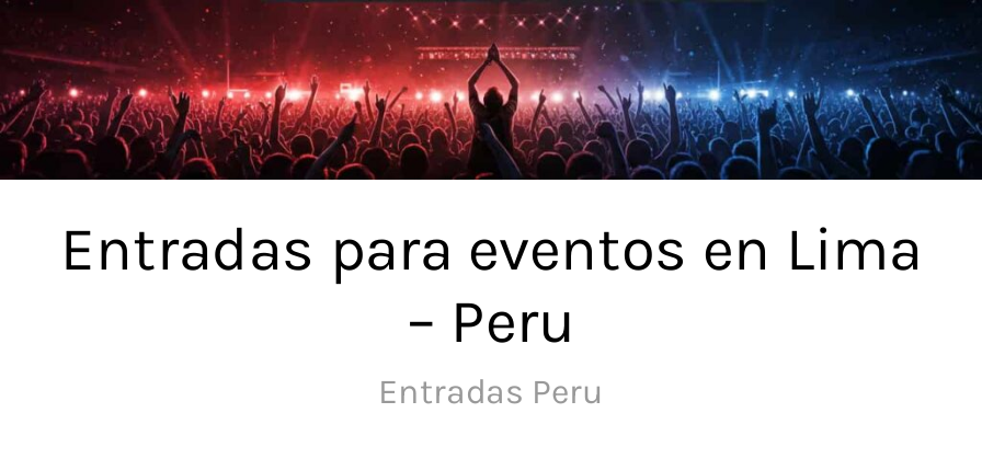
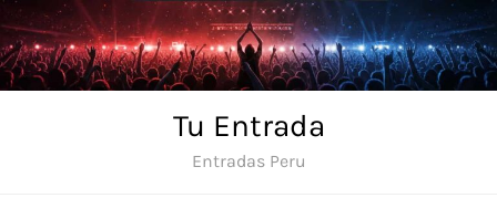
- Entradas para eventos en Lima
- – Peru
+ Tu Entrada
